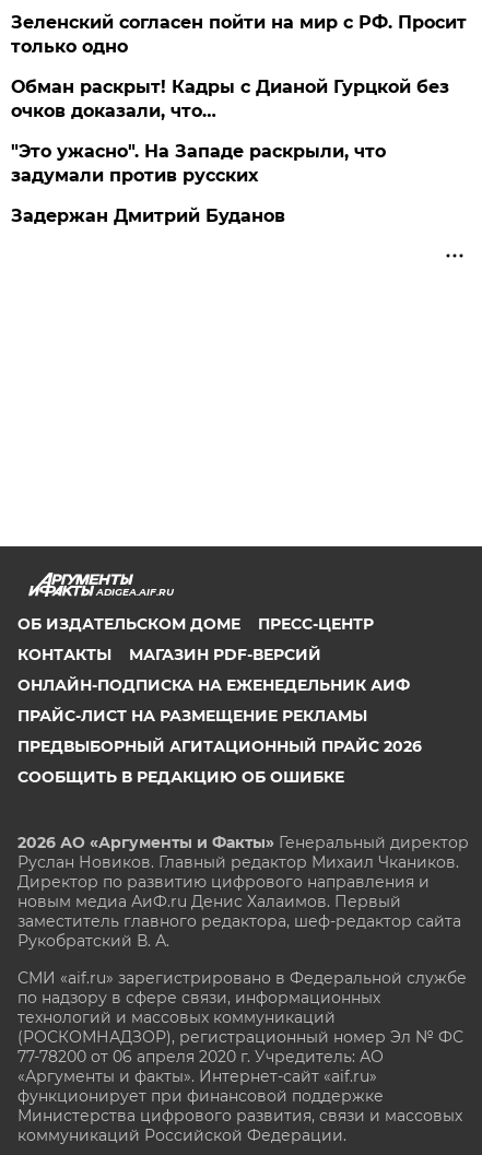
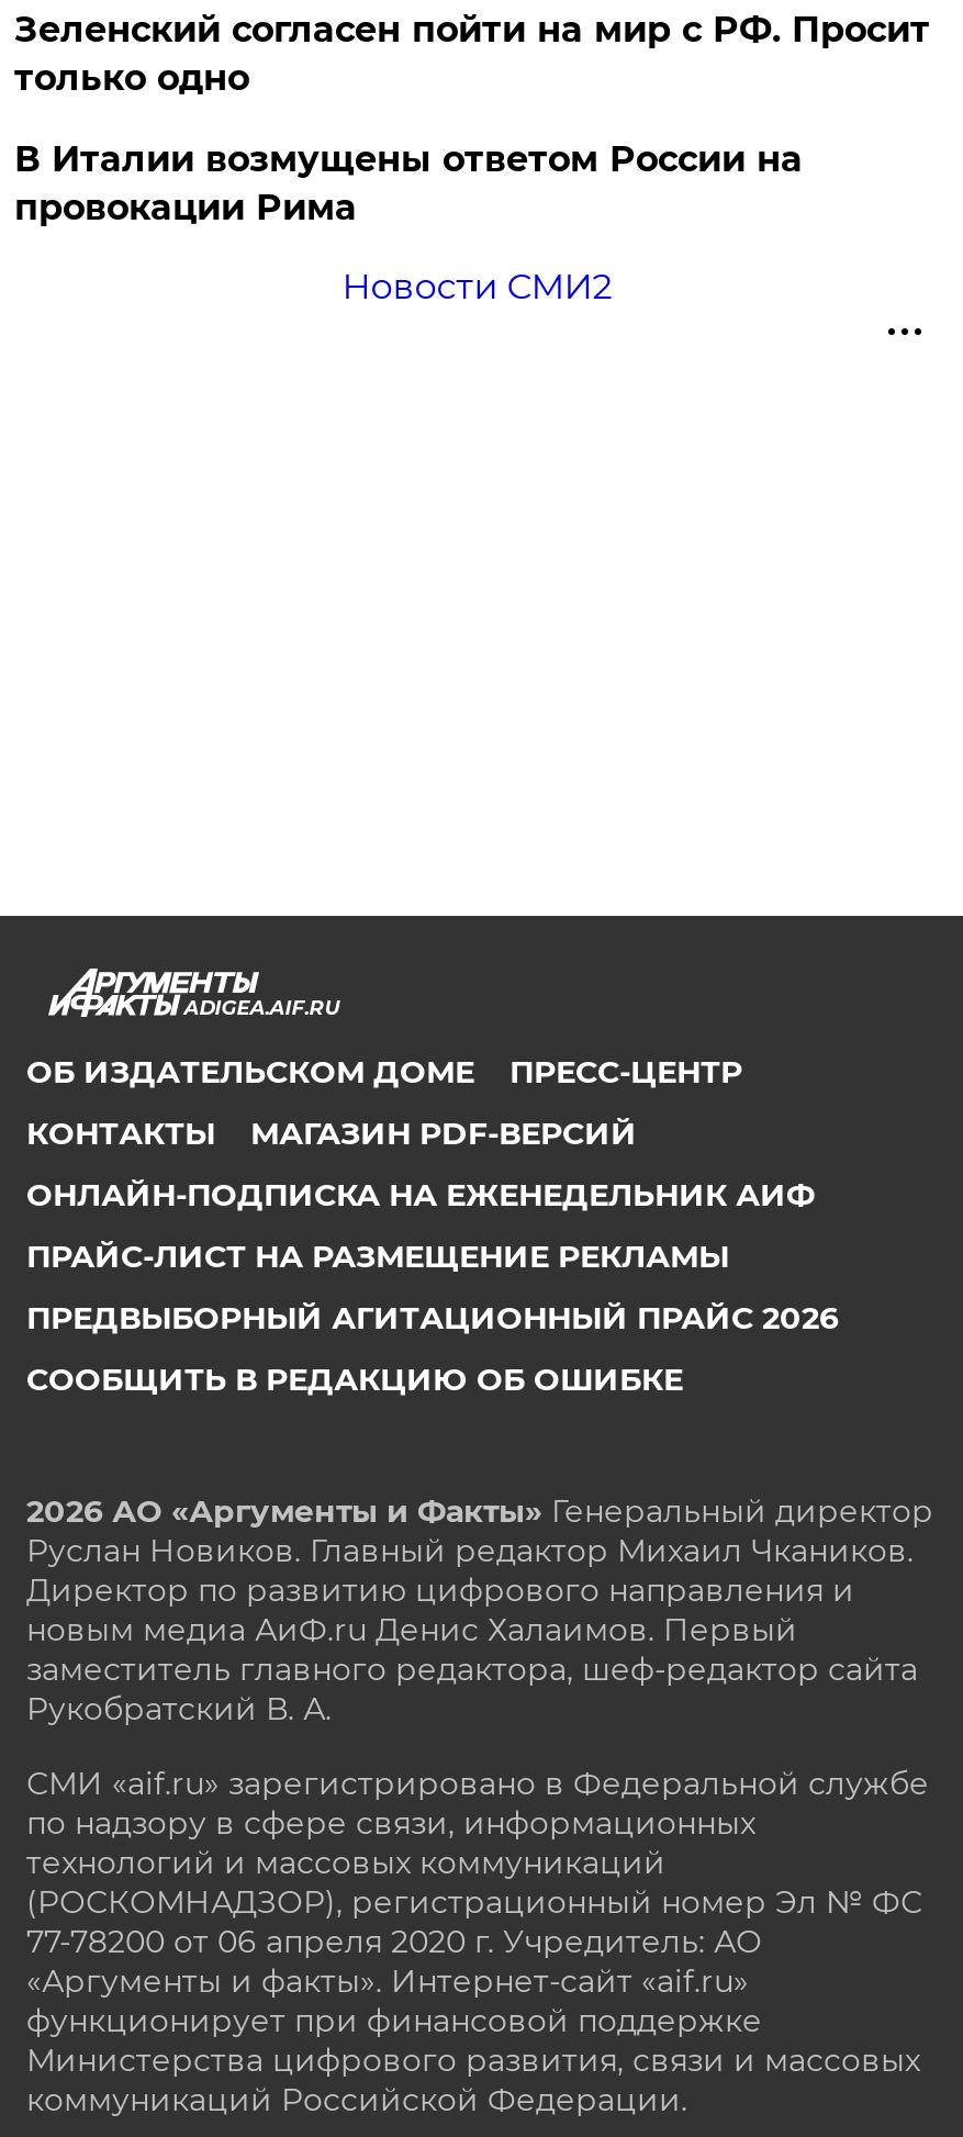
- Обман раскрыт! Кадры с Дианой Гурцкой без
- очков доказали, что…
- "Это ужасно". На Западе раскрыли, что
- задумали против русских
- Задержан Дмитрий Буданов
+ В Италии возмущены ответом России на
+ провокации Рима
+ Новости СМИ2
